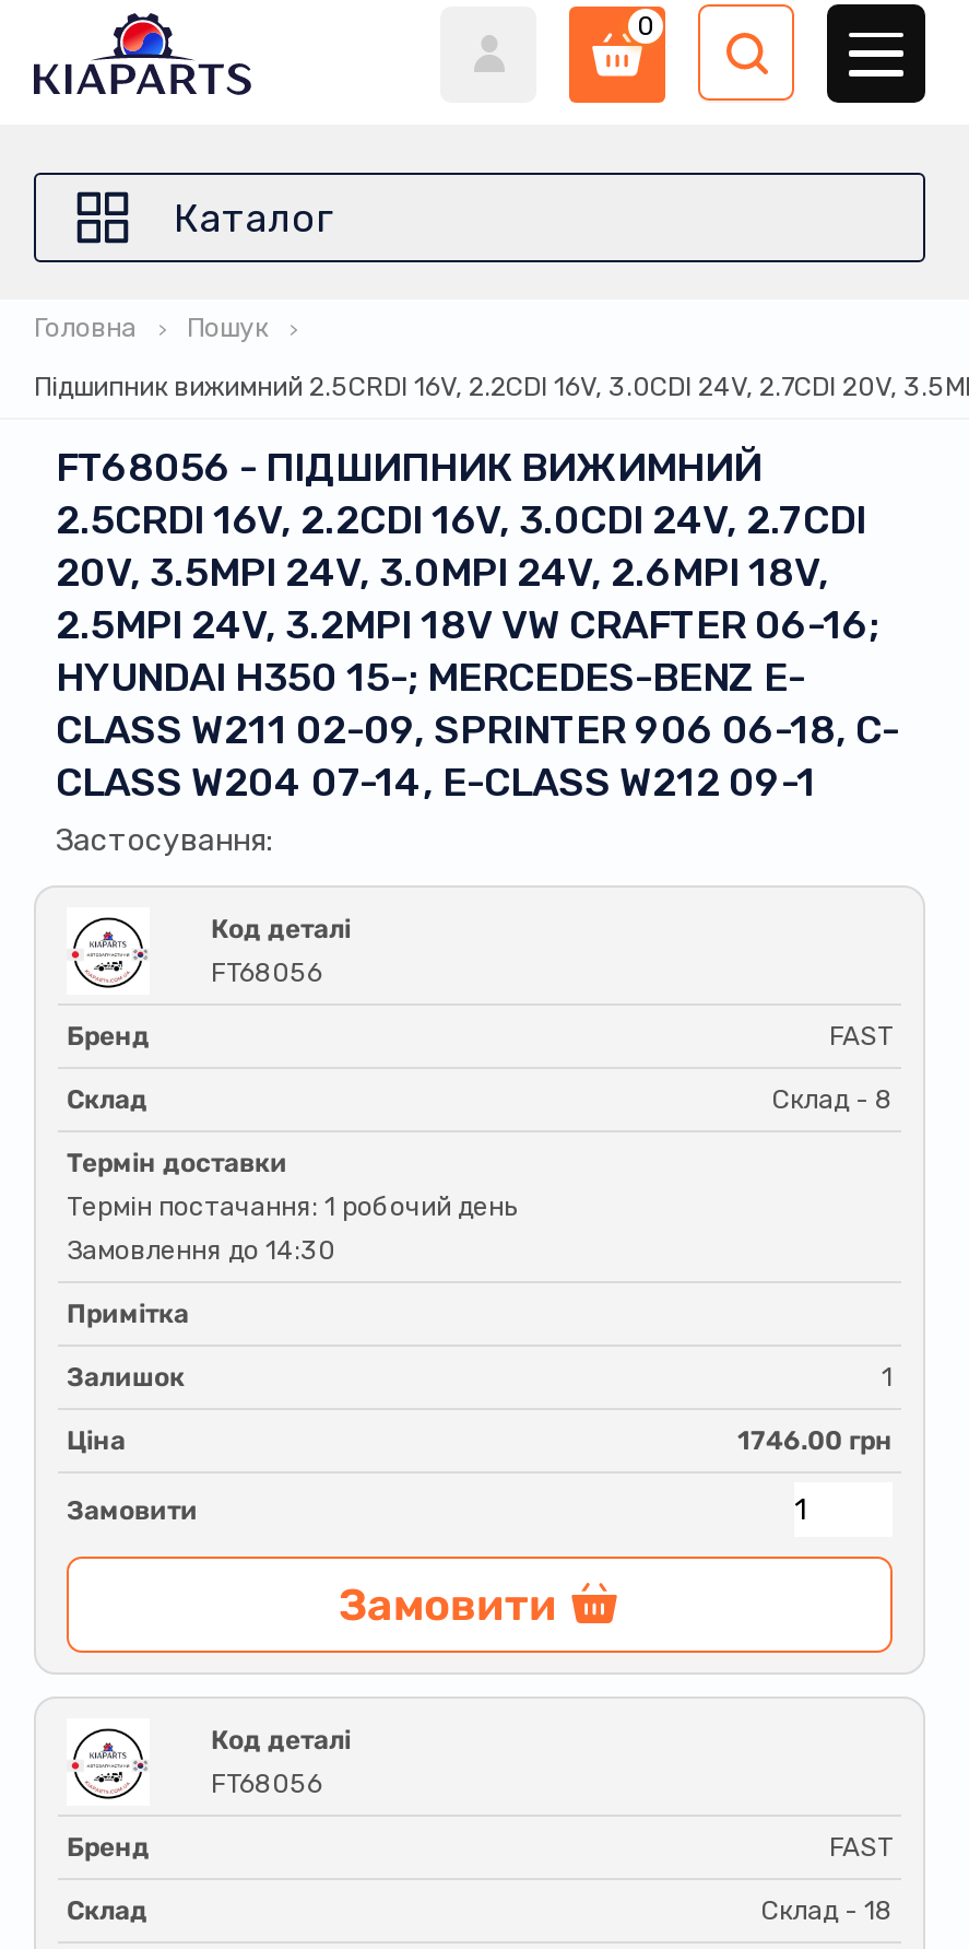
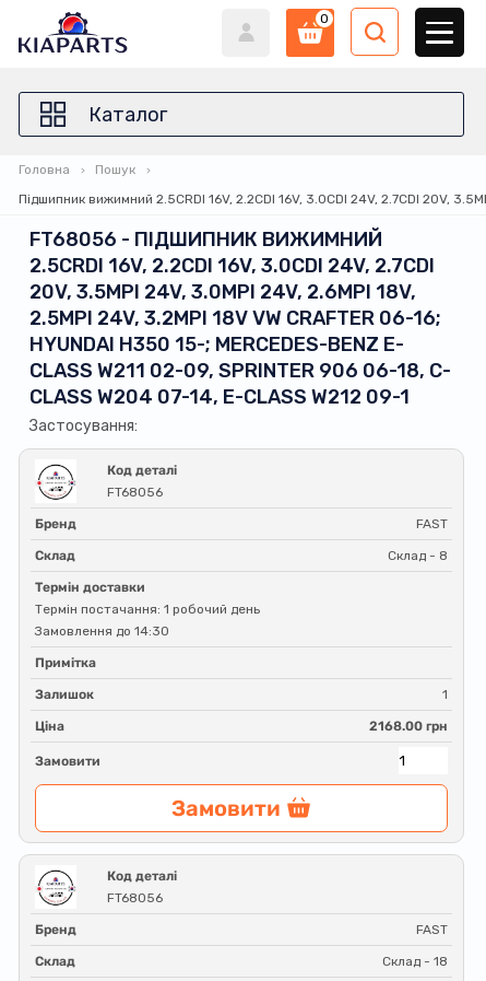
- 1746.00 грн
+ 2168.00 грн
